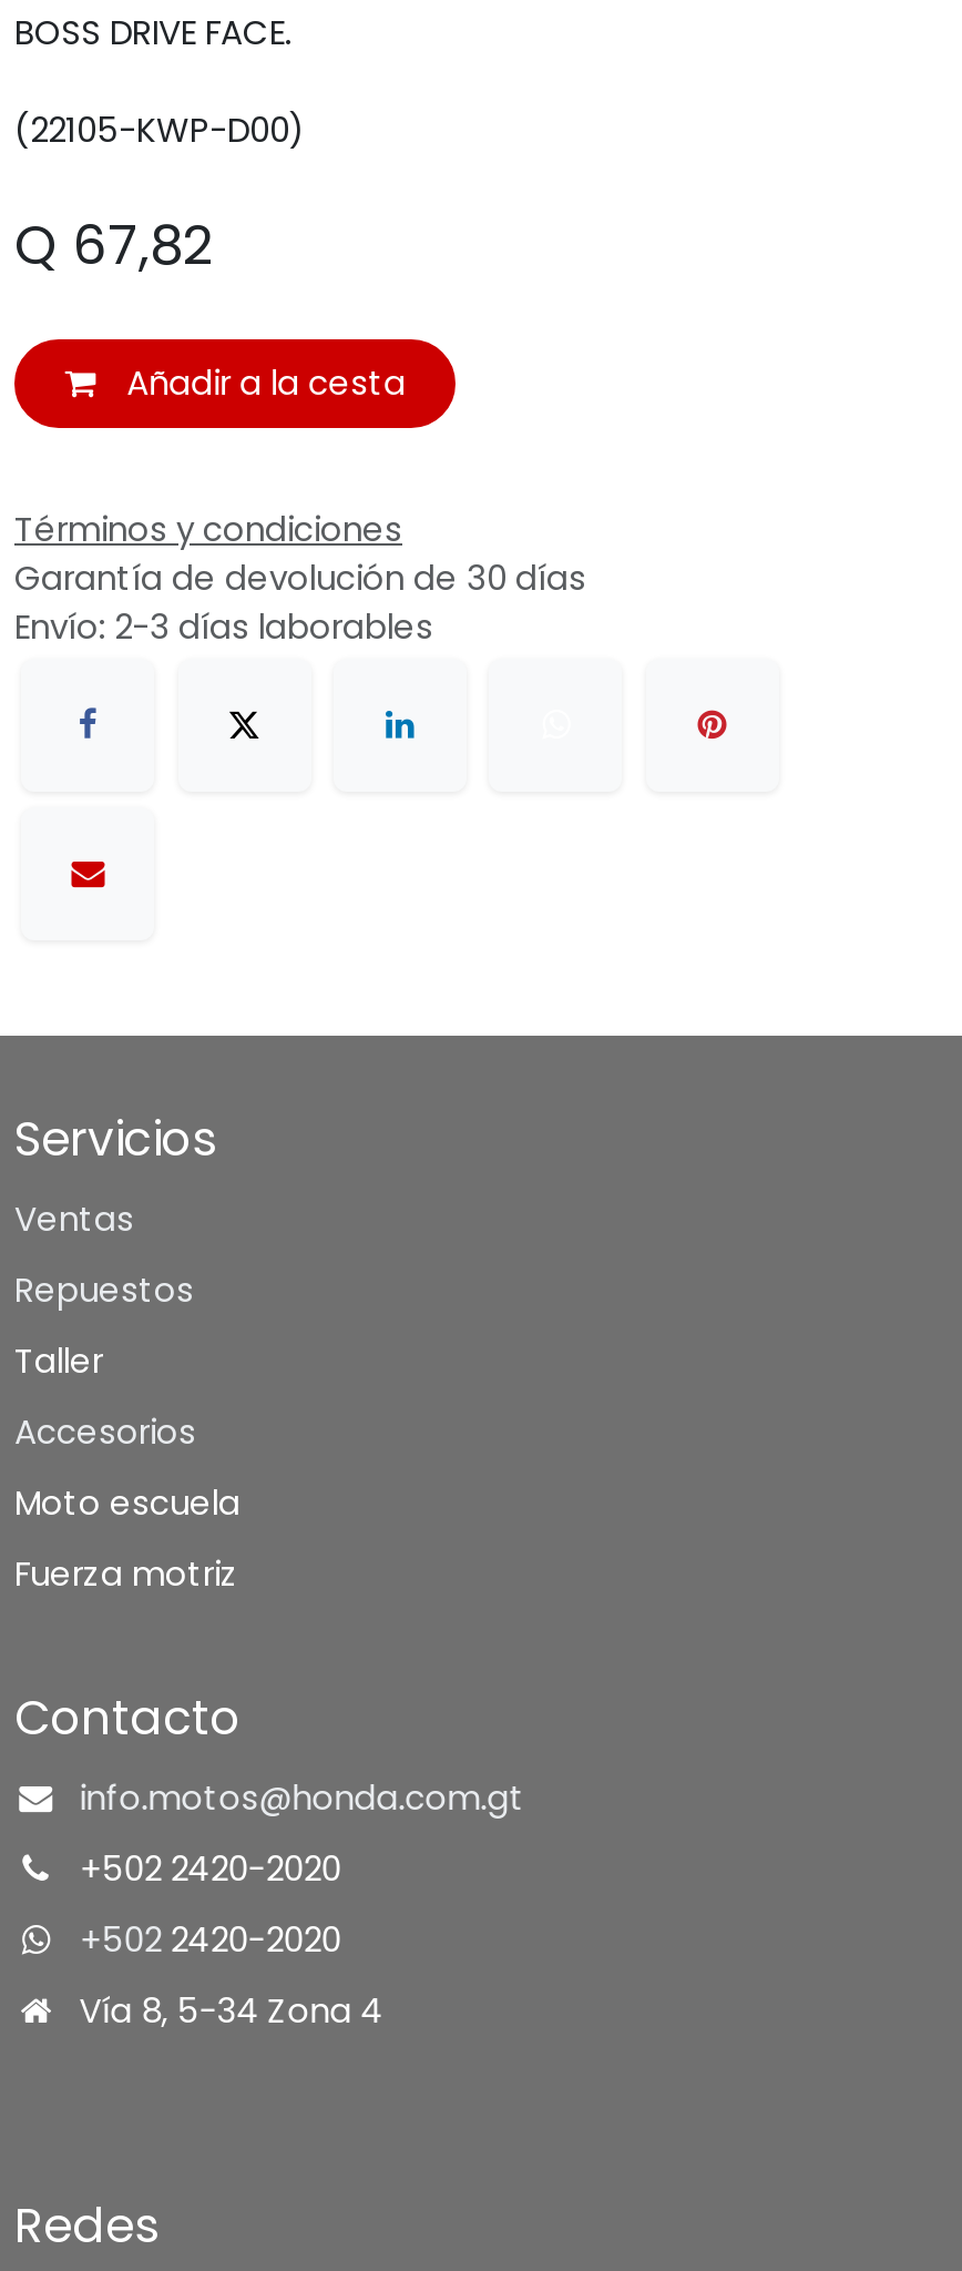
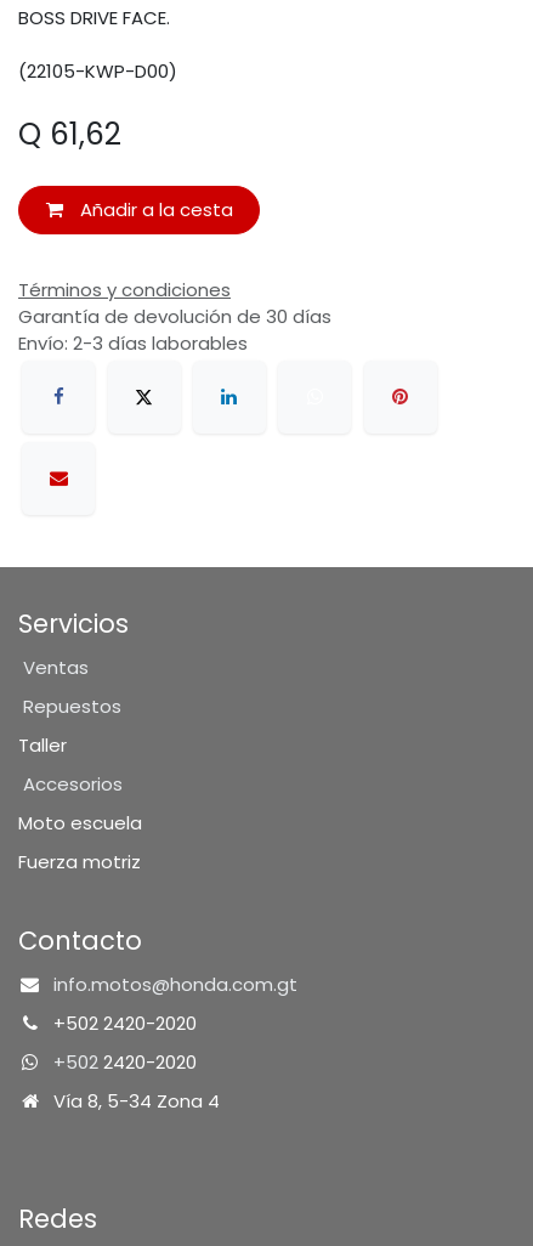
- Q 67,82
+ Q 61,62
